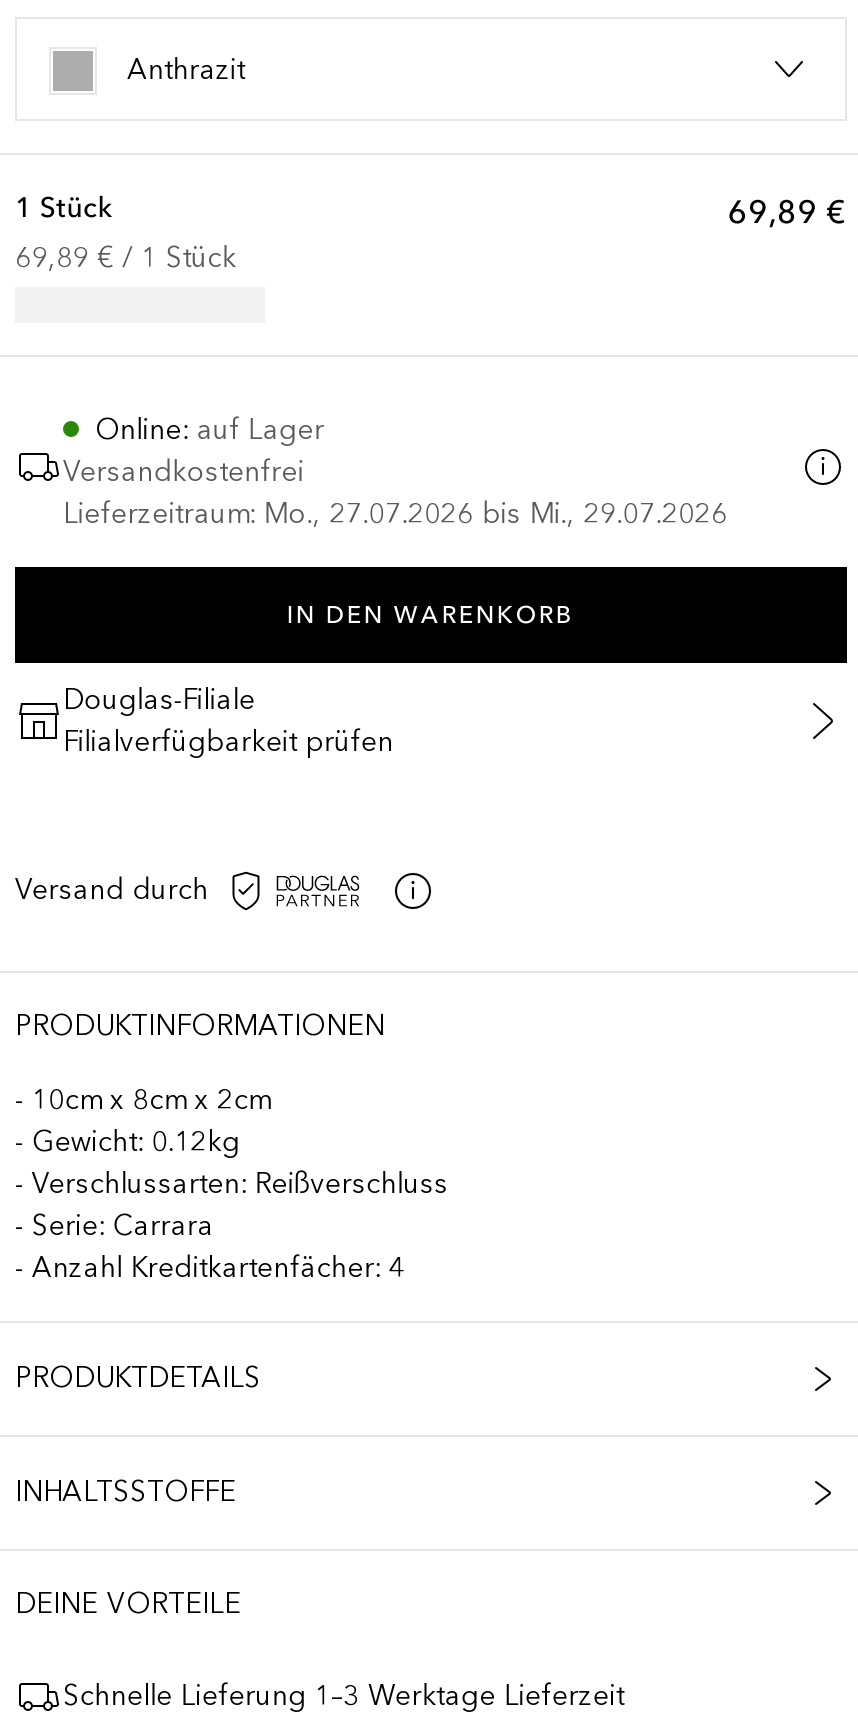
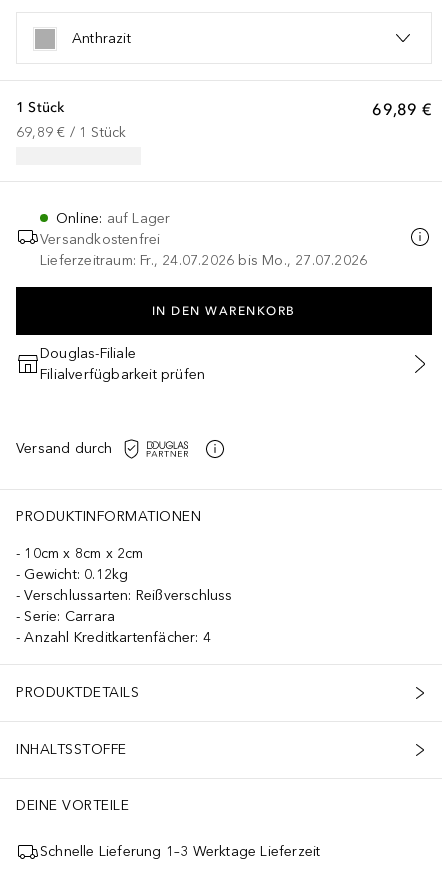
- Lieferzeitraum: Mo., 27.07.2026 bis Mi., 29.07.2026
+ Lieferzeitraum: Fr., 24.07.2026 bis Mo., 27.07.2026
